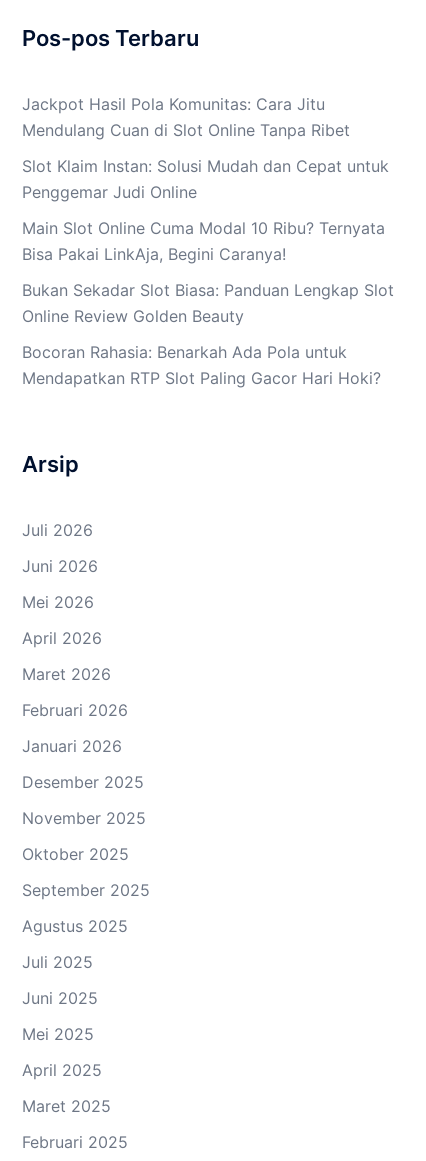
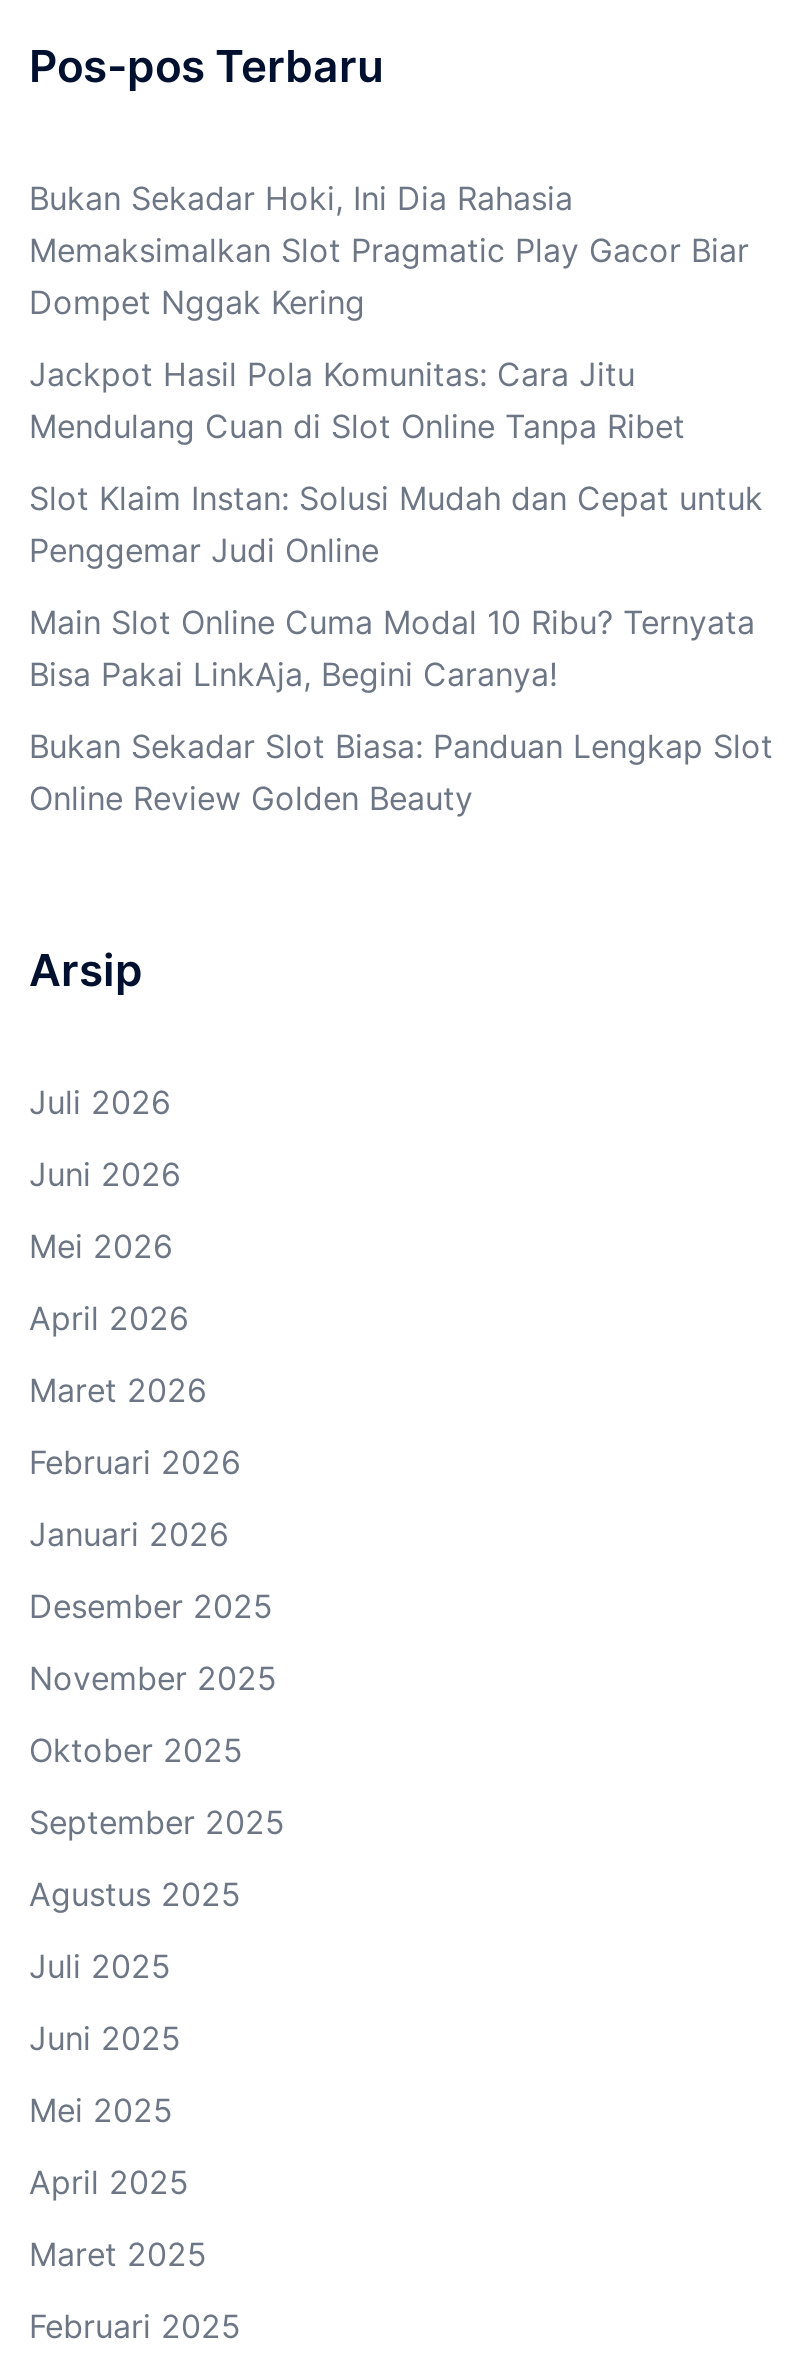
+ Bukan Sekadar Hoki, Ini Dia Rahasia
+ Memaksimalkan Slot Pragmatic Play Gacor Biar
+ Dompet Nggak Kering

moved down: Jackpot Hasil Pola Komunitas: Cara Jitu | Mendulang Cuan di Slot Online Tanpa Ribet | Slot Klaim Instan: Solusi Mudah dan Cepat untuk | Penggemar Judi Online | Main Slot Online Cuma Modal 10 Ribu? Ternyata | Bisa Pakai LinkAja, Begini Caranya! | Bukan Sekadar Slot Biasa: Panduan Lengkap Slot | Online Review Golden Beauty

- Bocoran Rahasia: Benarkah Ada Pola untuk
- Mendapatkan RTP Slot Paling Gacor Hari Hoki?
